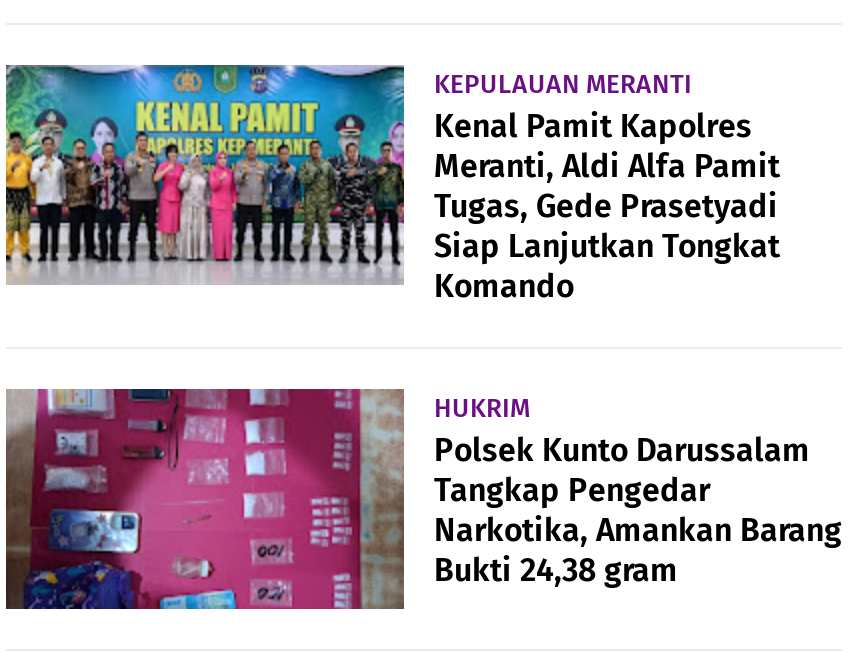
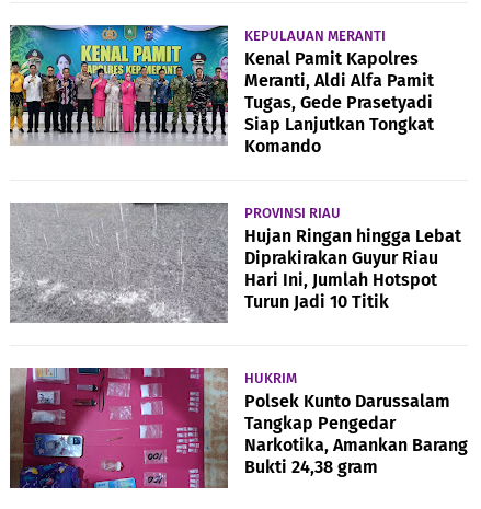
+ [image]
+ PROVINSI RIAU
+ Hujan Ringan hingga Lebat
+ Diprakirakan Guyur Riau
+ Hari Ini, Jumlah Hotspot
+ Turun Jadi 10 Titik
